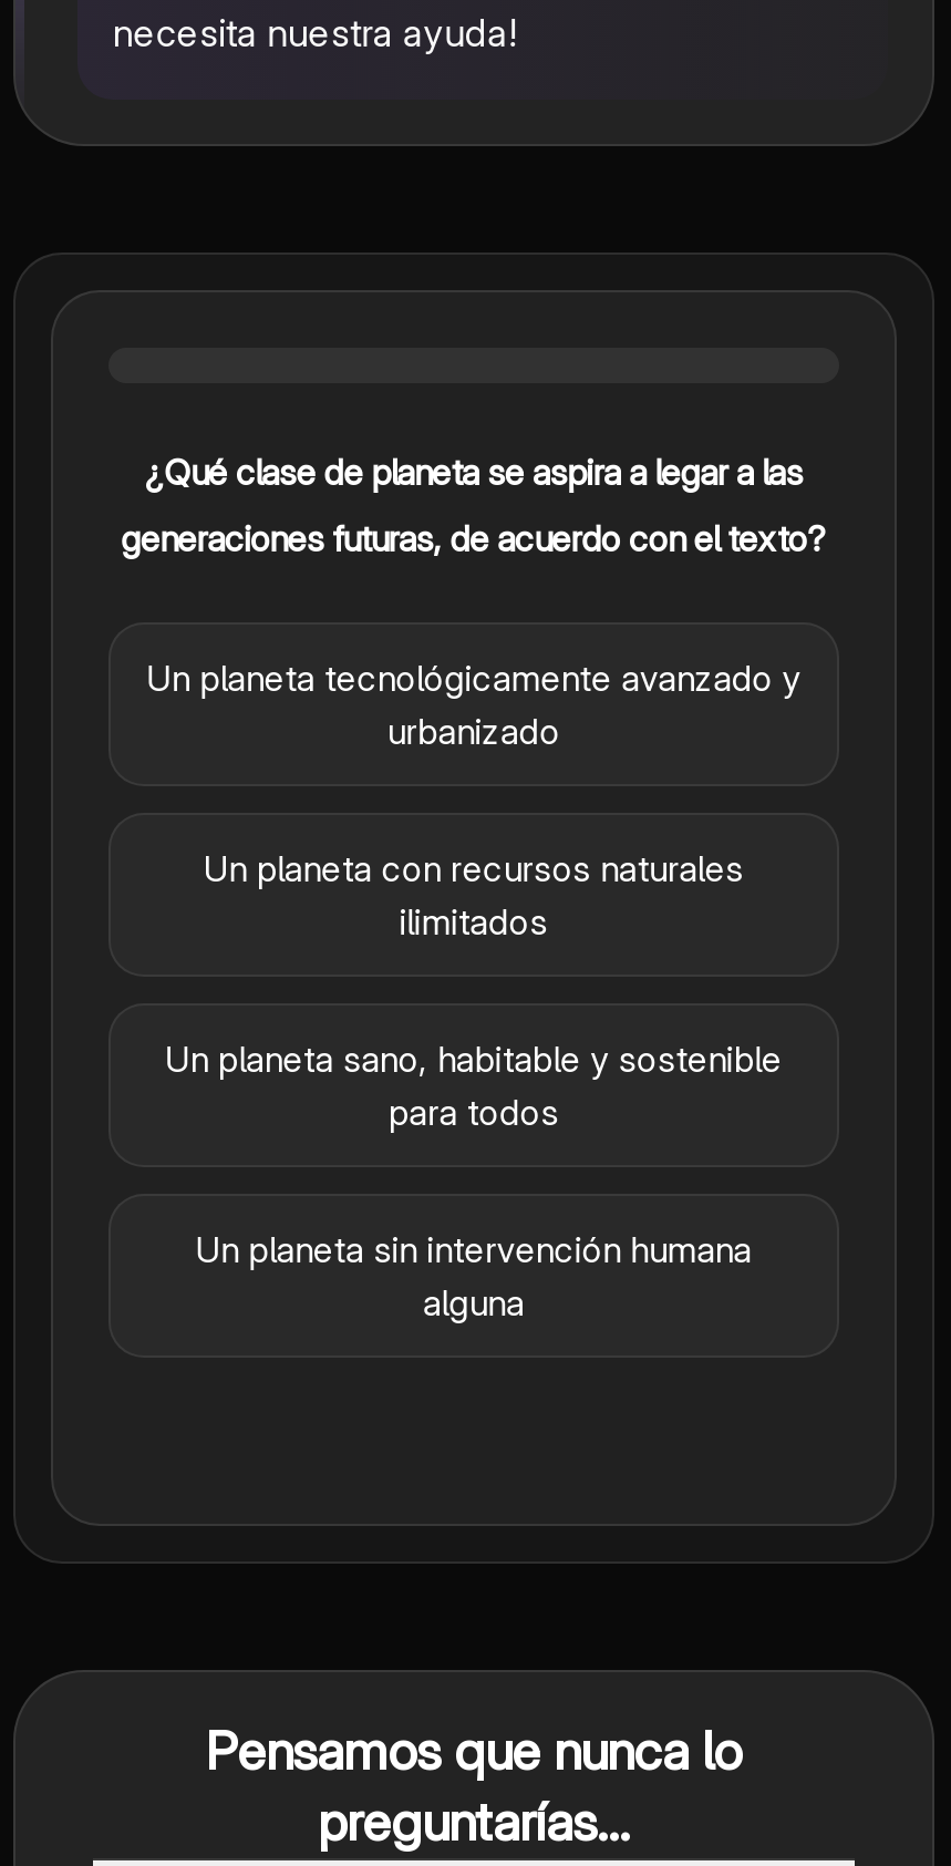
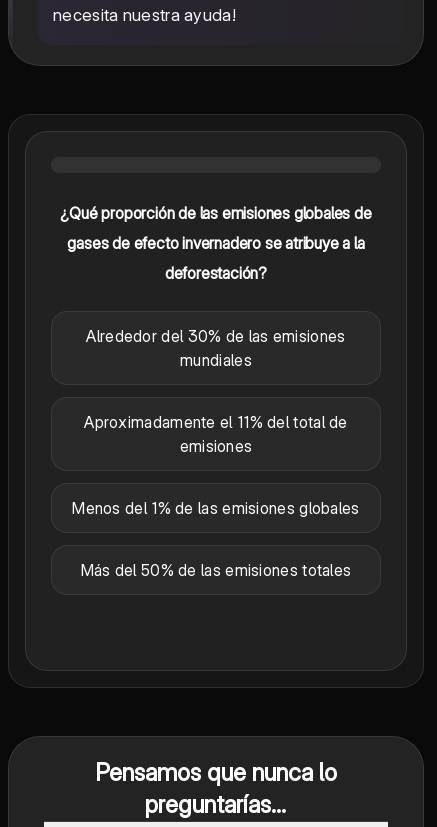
- ¿Qué clase de planeta se aspira a legar a las
- generaciones futuras, de acuerdo con el texto?
- Un planeta tecnológicamente avanzado y
- urbanizado
- Un planeta con recursos naturales
- ilimitados
- Un planeta sano, habitable y sostenible
- para todos
- Un planeta sin intervención humana
- alguna
+ ¿Qué proporción de las emisiones globales de
+ gases de efecto invernadero se atribuye a la
+ deforestación?
+ Alrededor del 30% de las emisiones
+ mundiales
+ Aproximadamente el 11% del total de
+ emisiones
+ Menos del 1% de las emisiones globales
+ Más del 50% de las emisiones totales
